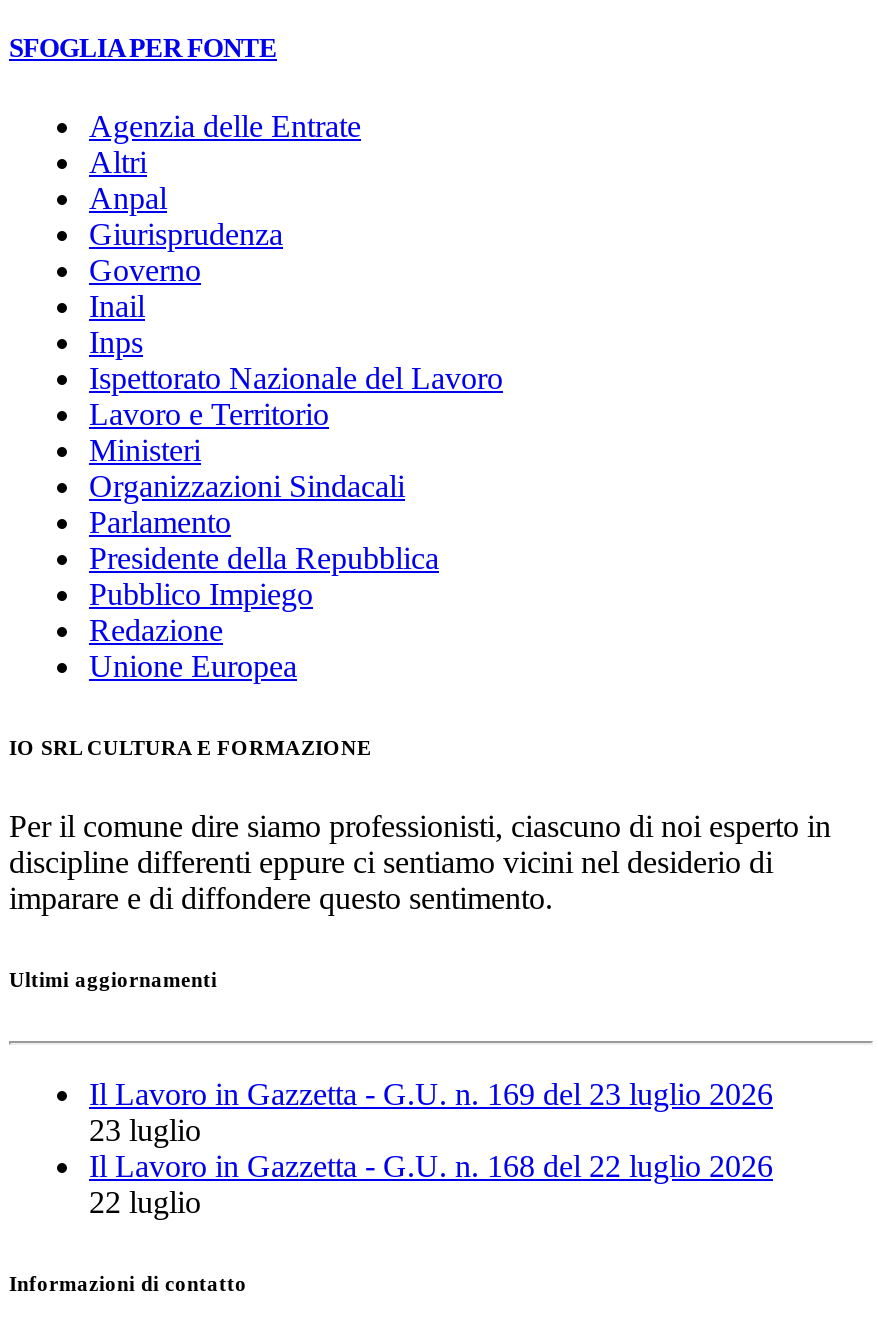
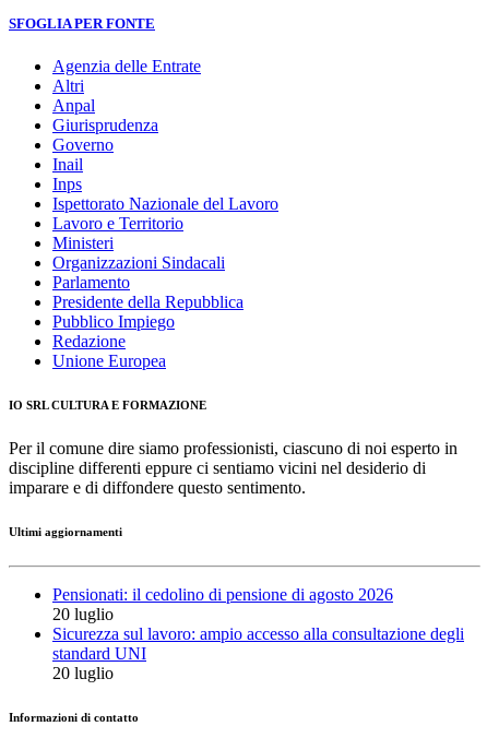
- Il Lavoro in Gazzetta - G.U. n. 169 del 23 luglio 2026
- 23 luglio
- Il Lavoro in Gazzetta - G.U. n. 168 del 22 luglio 2026
- 22 luglio
+ Pensionati: il cedolino di pensione di agosto 2026
+ 20 luglio
+ Sicurezza sul lavoro: ampio accesso alla consultazione degli
+ standard UNI
+ 20 luglio
